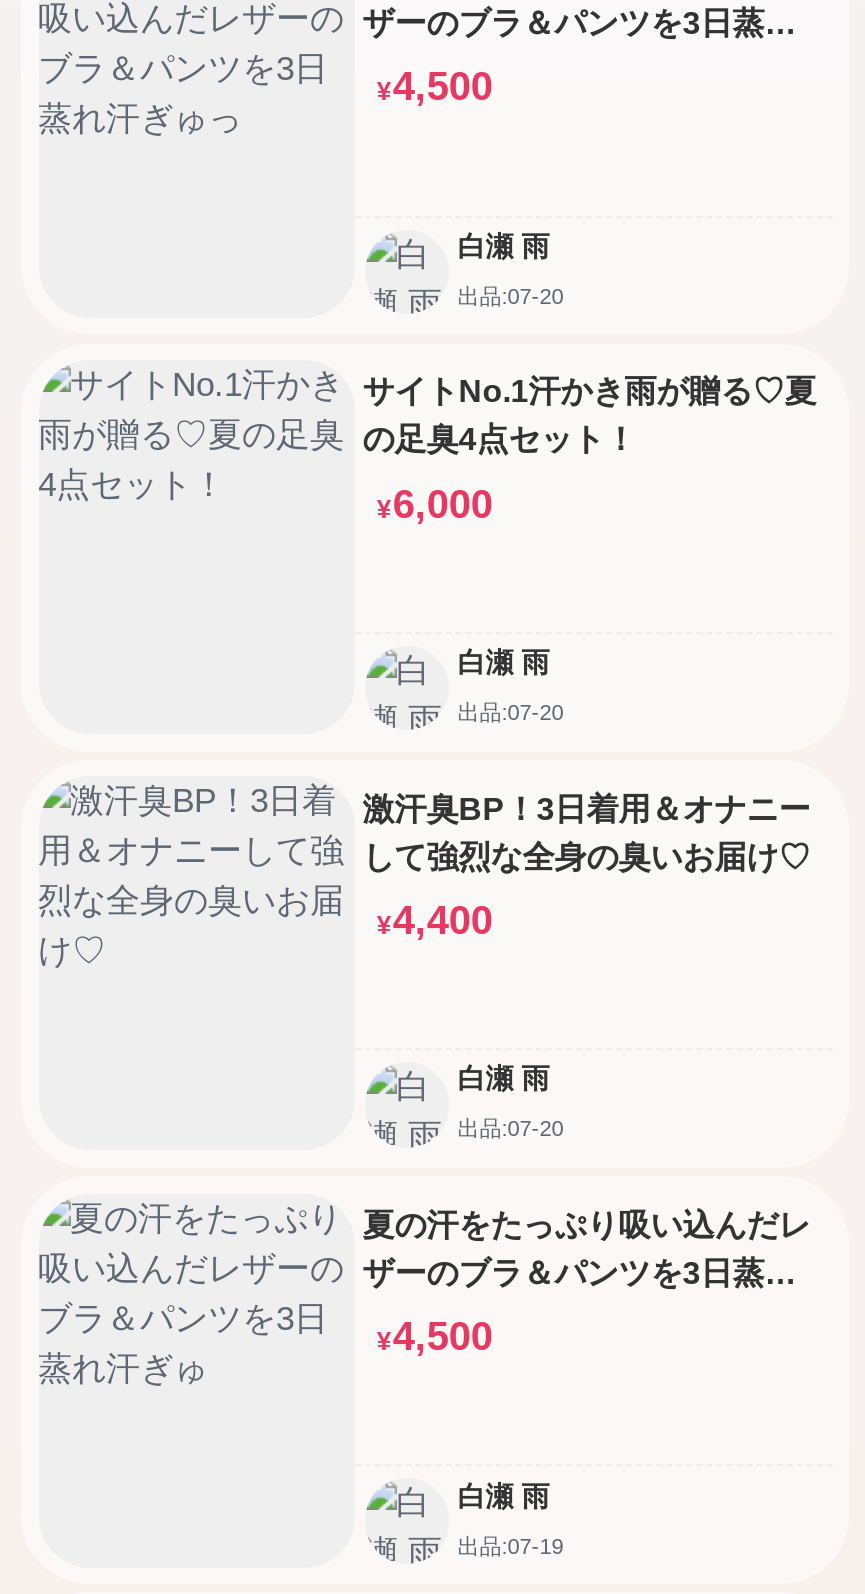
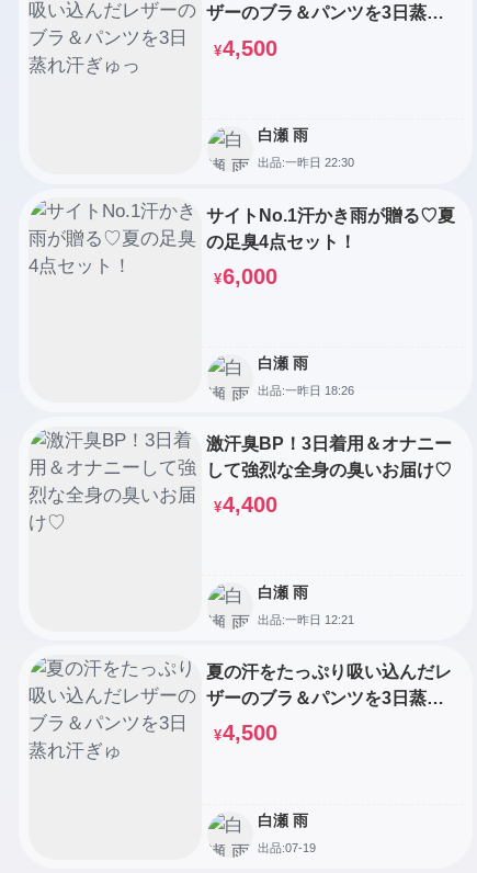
- 出品:07-20
+ 出品:一昨日 22:30

- 出品:07-20
+ 出品:一昨日 18:26

- 出品:07-20
+ 出品:一昨日 12:21
